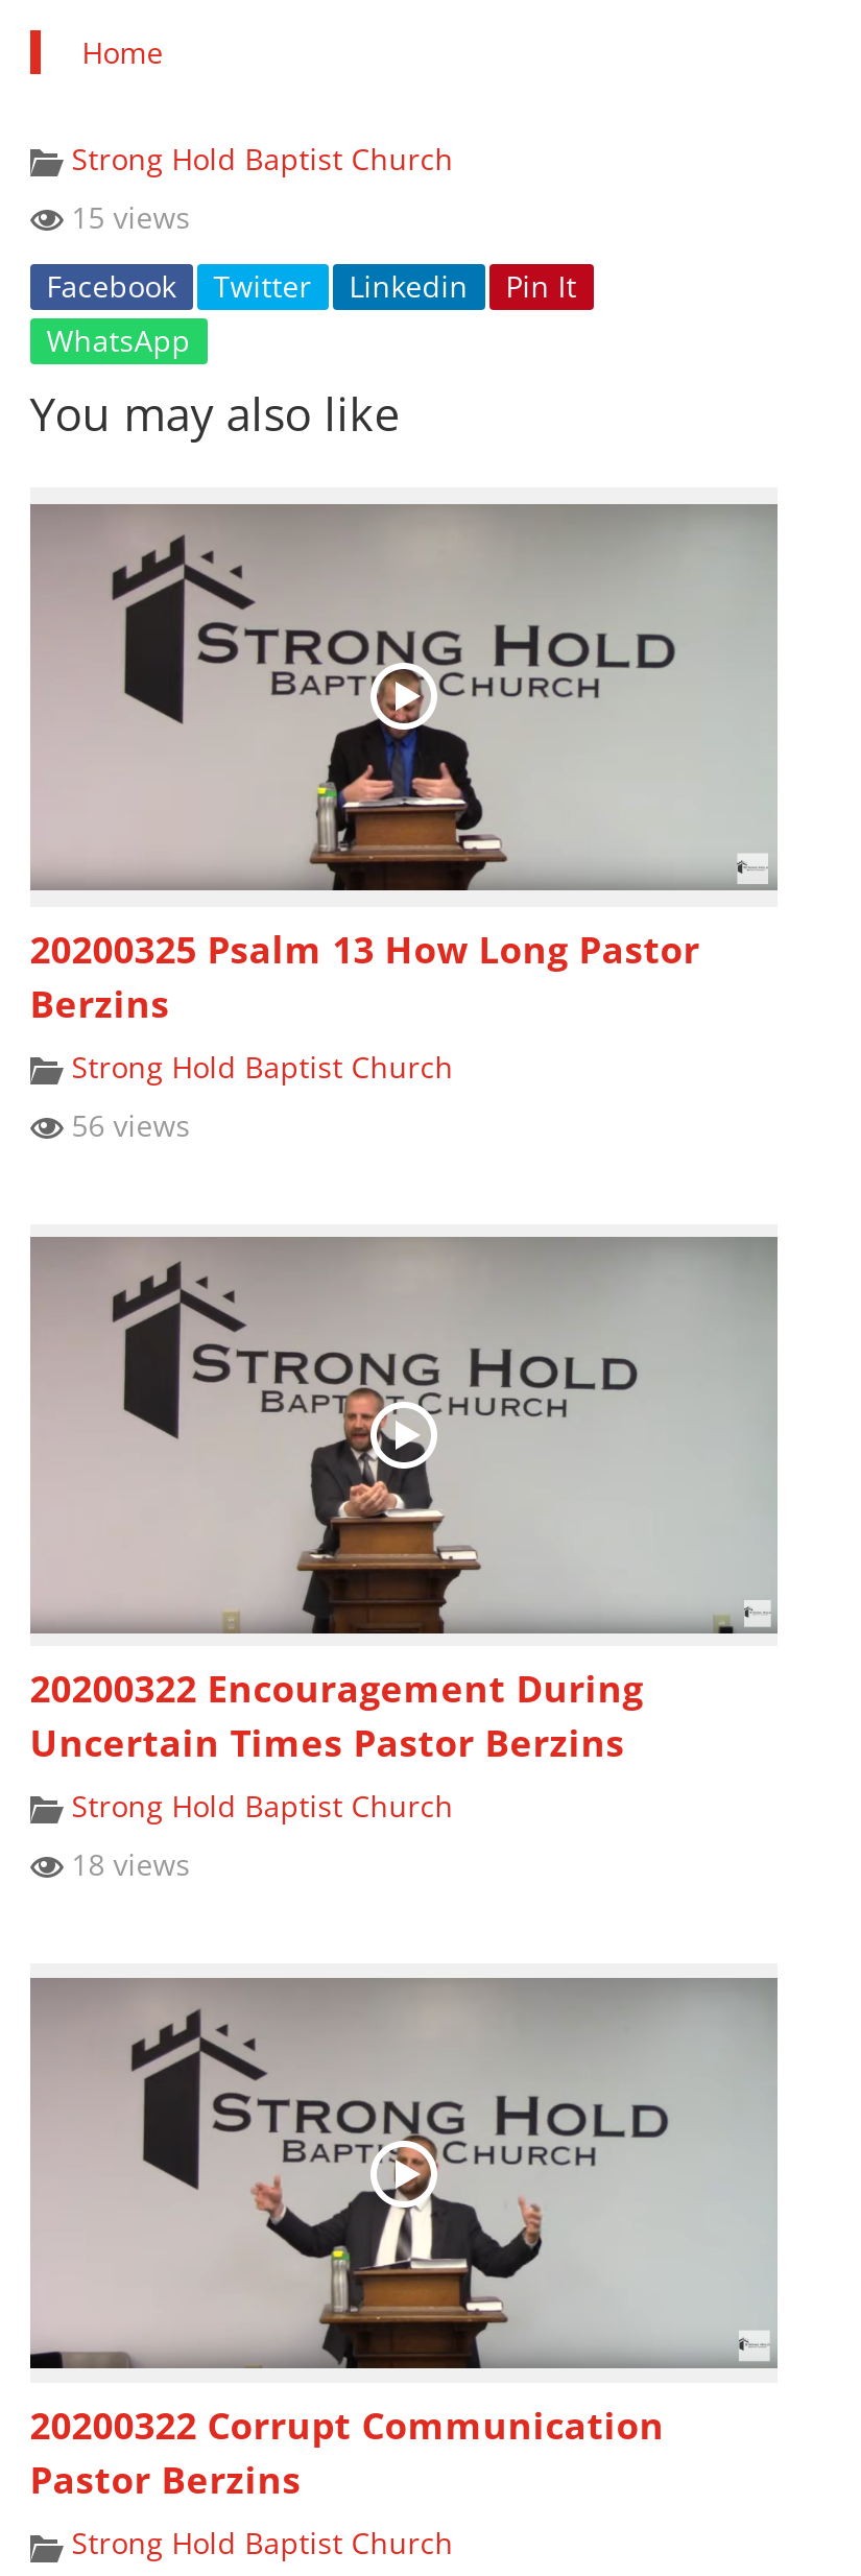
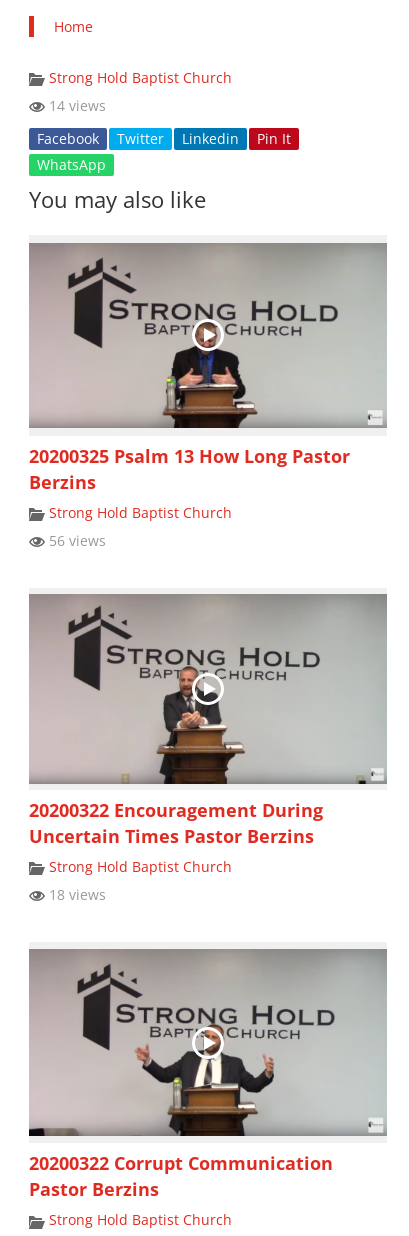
- 15 views
+ 14 views
